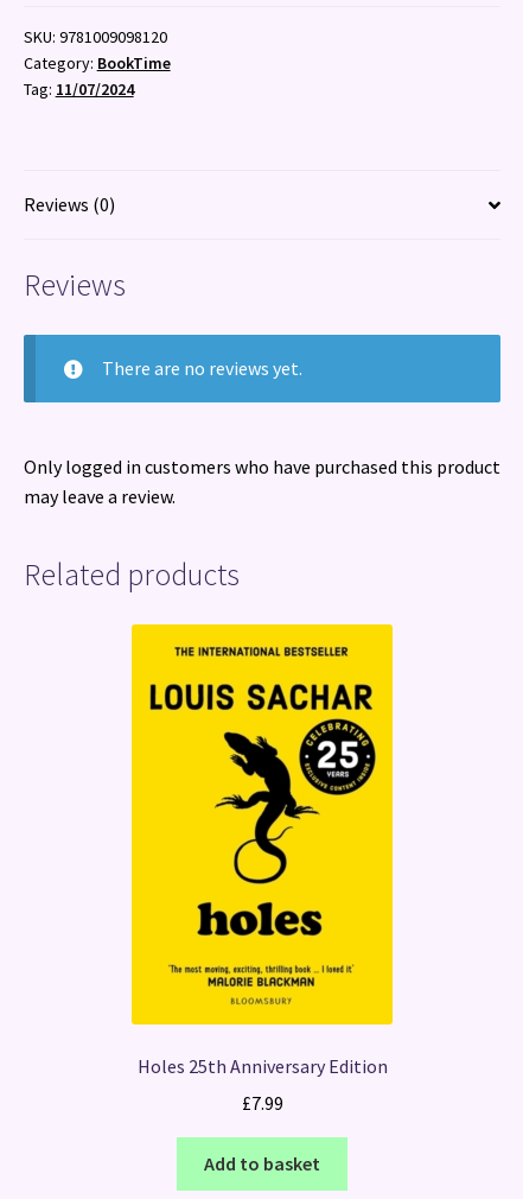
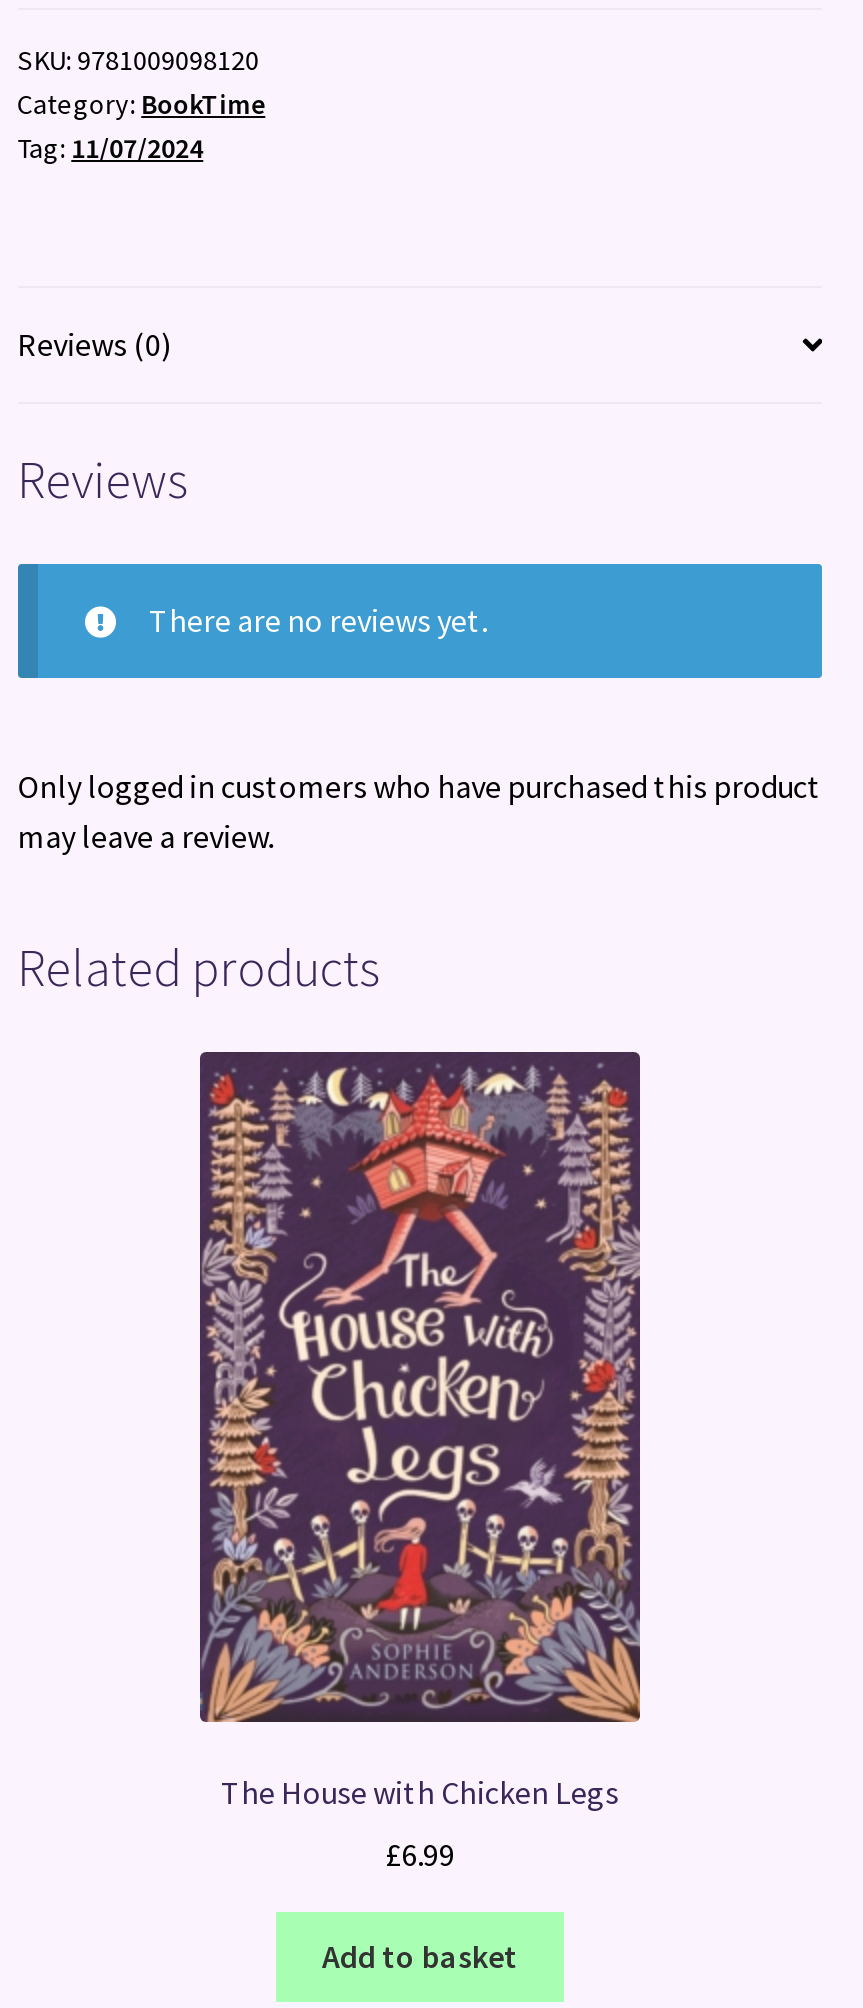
- [image]
- Holes 25th Anniversary Edition
+ [image]
+ The House with Chicken Legs

- £7.99
+ £6.99
